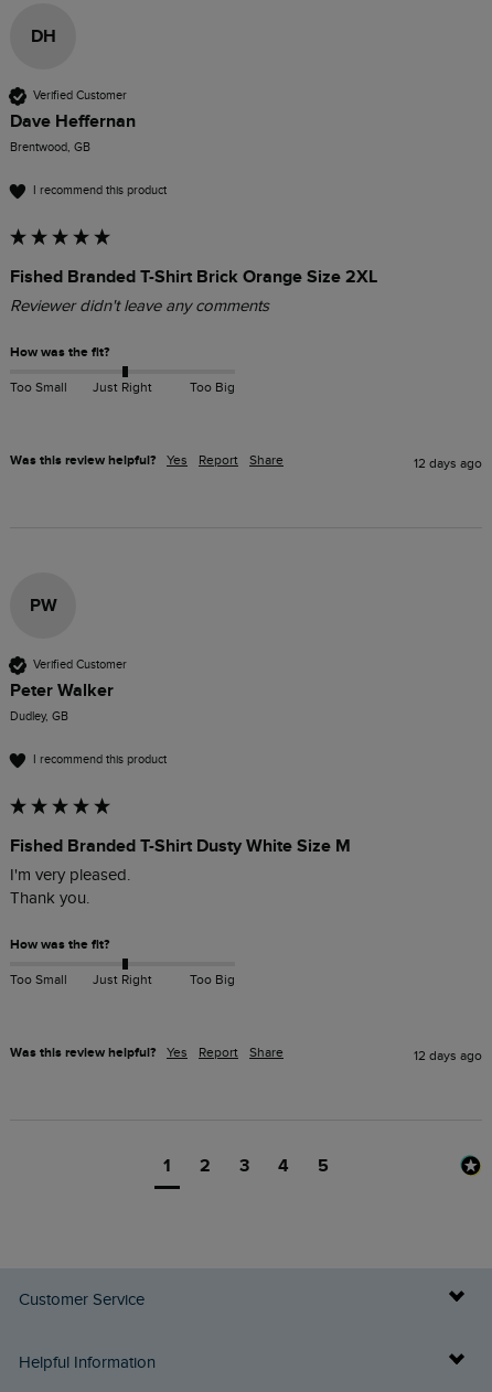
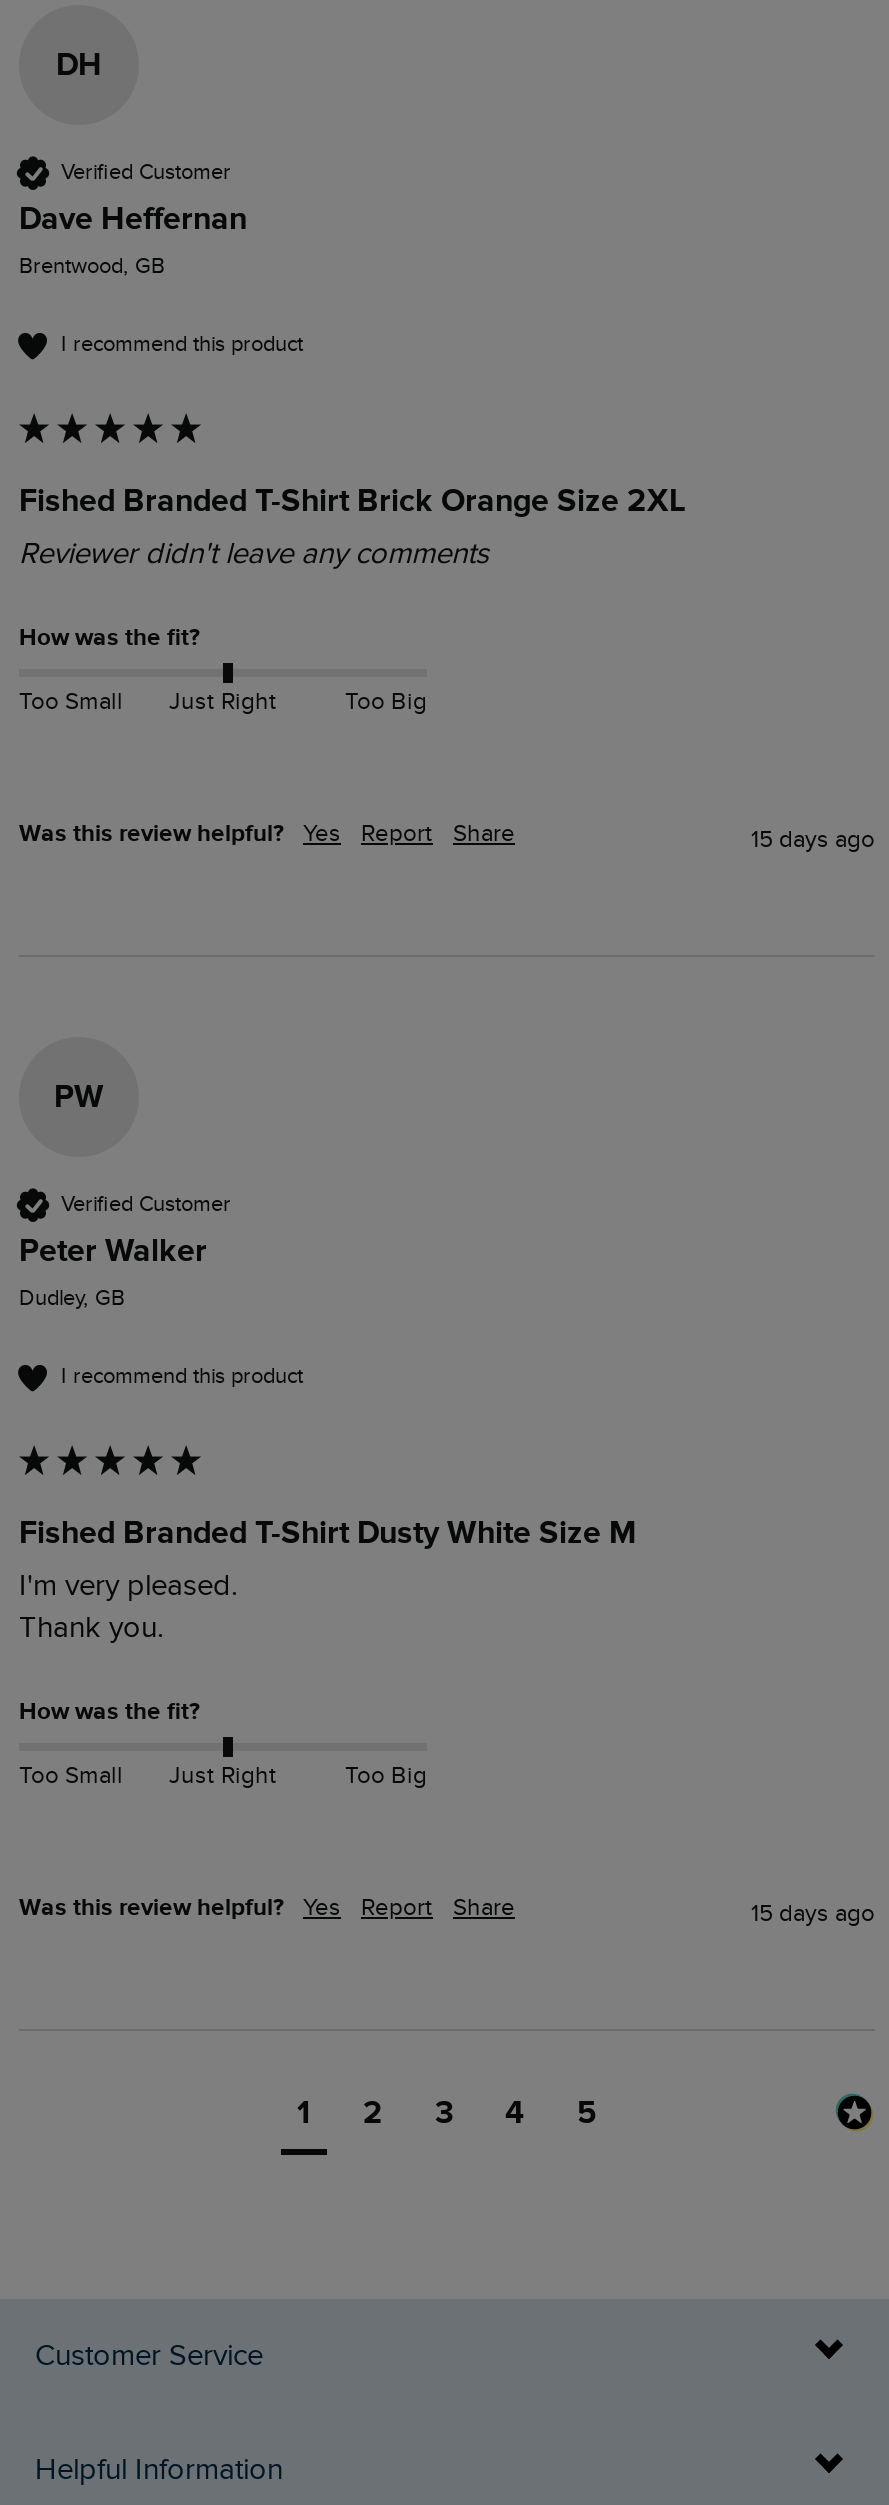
- 12 days ago
+ 15 days ago

- 12 days ago
+ 15 days ago
